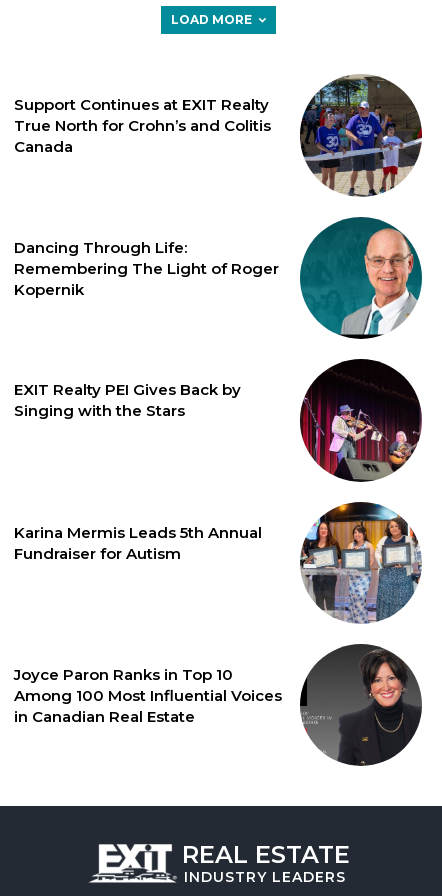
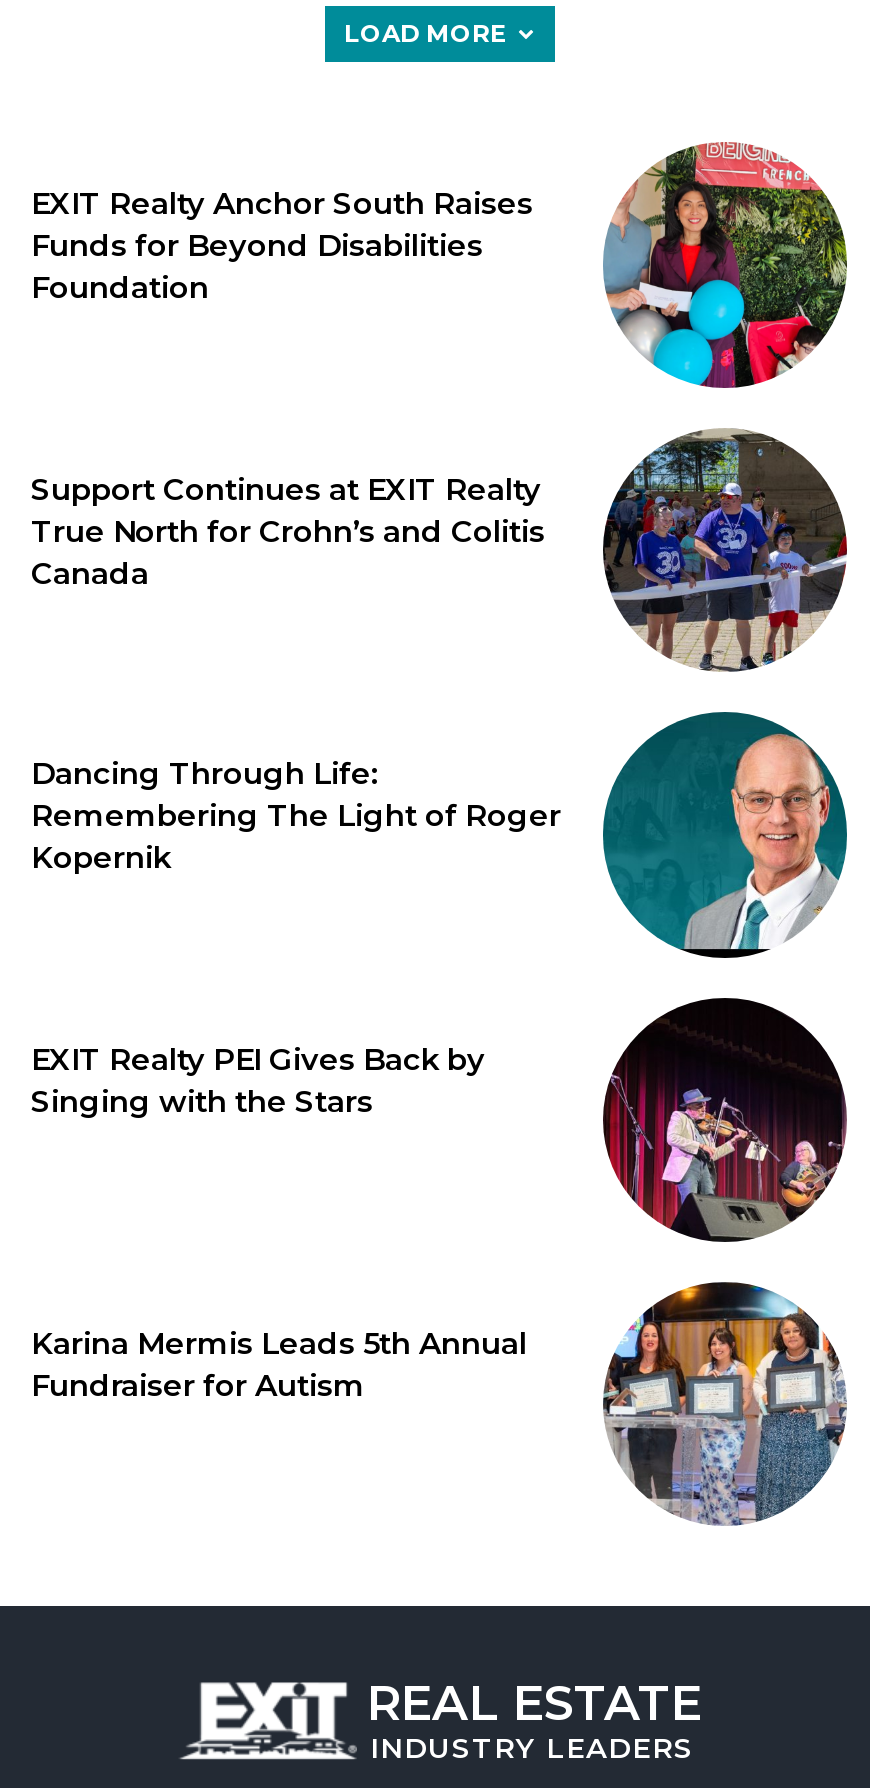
+ [image]
+ EXIT Realty Anchor South Raises
+ Funds for Beyond Disabilities
+ Foundation

moved down: [image] | Support Continues at EXIT Realty | True North for Crohn’s and Colitis | ... | Karina Mermis Leads 5th Annual | Fundraiser for Autism

moved down: [image]

- [image]
- Joyce Paron Ranks in Top 10
- Among 100 Most Influential Voices
- in Canadian Real Estate
